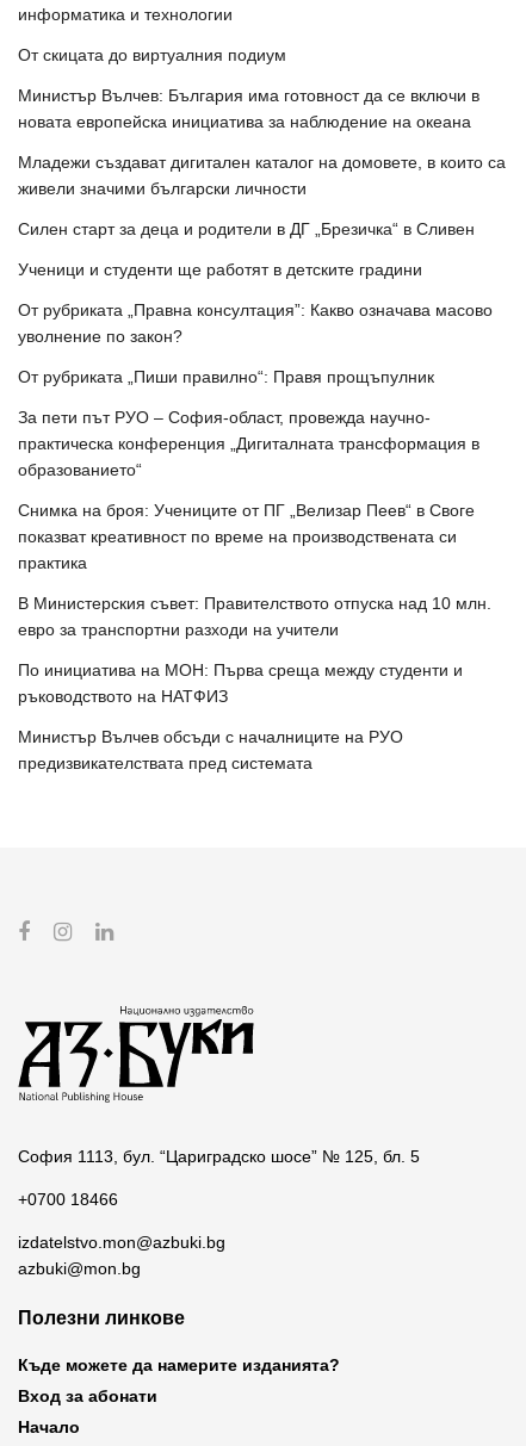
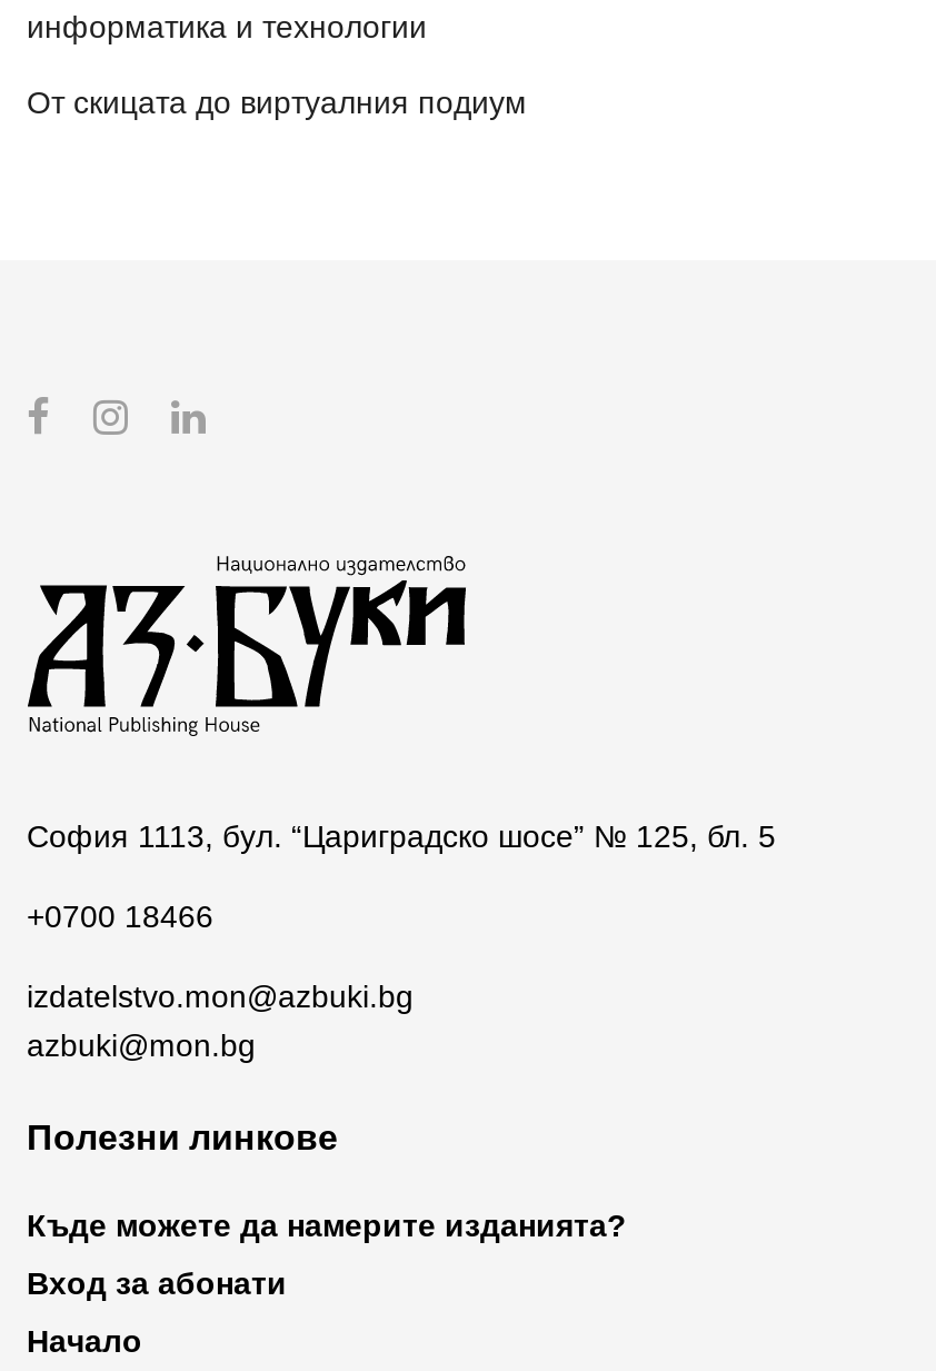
- Министър Вълчев: България има готовност да се включи в
- новата европейска инициатива за наблюдение на океана
- Младежи създават дигитален каталог на домовете, в които са
- живели значими български личности
- Силен старт за деца и родители в ДГ „Брезичка“ в Сливен
- Ученици и студенти ще работят в детските градини
- От рубриката „Правна консултация”: Какво означава масово
- уволнение по закон?
- От рубриката „Пиши правилно“: Правя прощъпулник
- За пети път РУО – София-област, провежда научно-
- практическа конференция „Дигиталната трансформация в
- образованието“
- Снимка на броя: Учениците от ПГ „Велизар Пеев“ в Своге
- показват креативност по време на производствената си
- практика
- В Министерския съвет: Правителството отпуска над 10 млн.
- евро за транспортни разходи на учители
- По инициатива на МОН: Първа среща между студенти и
- ръководството на НАТФИЗ
- Министър Вълчев обсъди с началниците на РУО
- предизвикателствата пред системата
